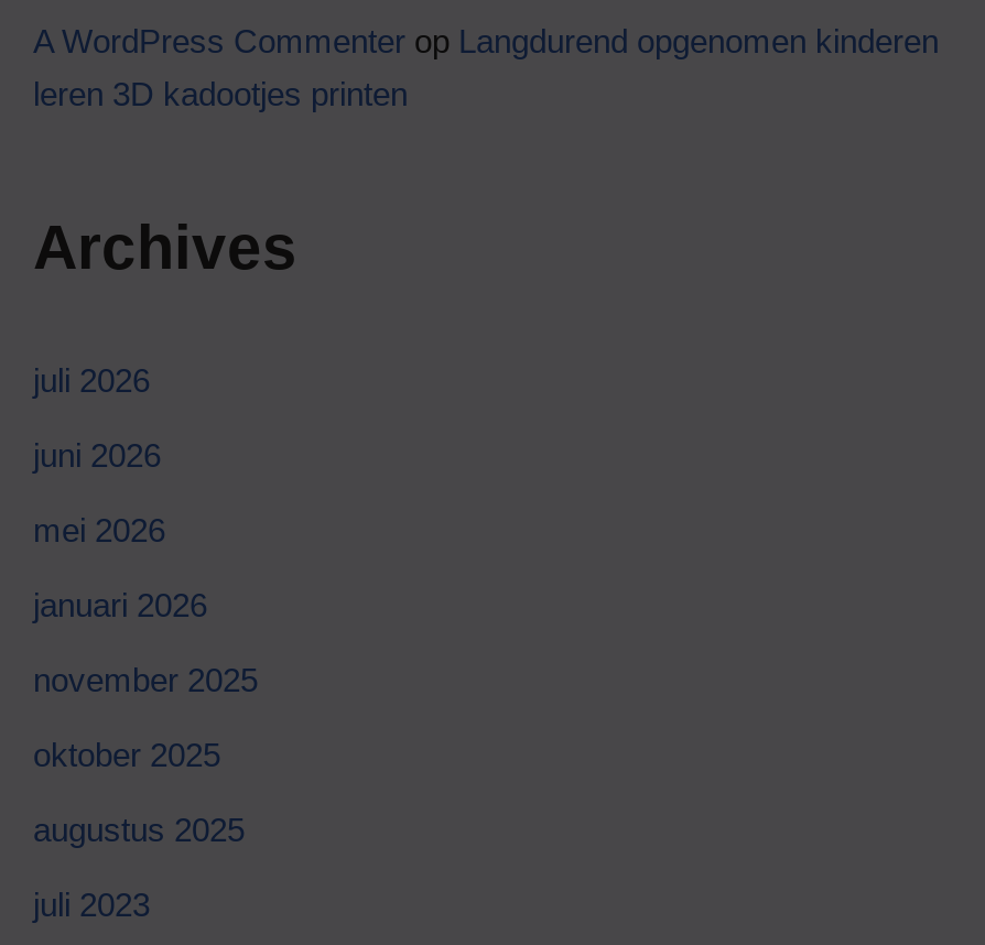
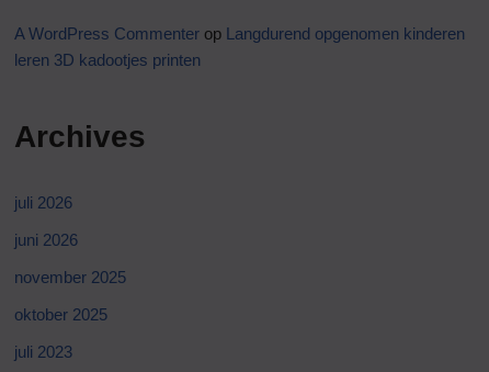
- mei 2026
- januari 2026

- augustus 2025
